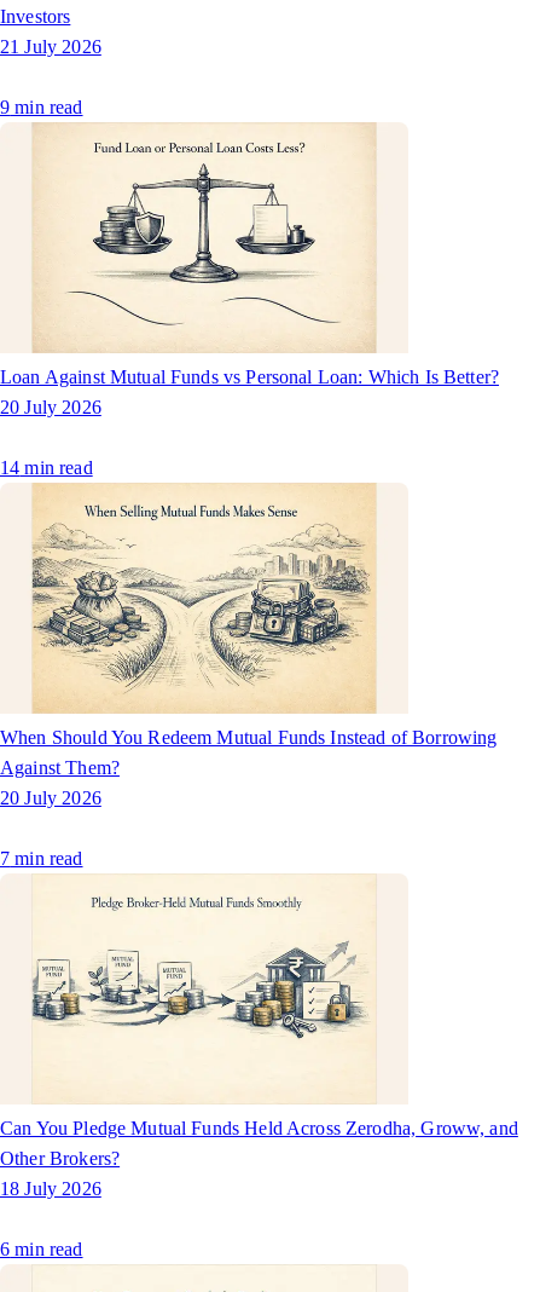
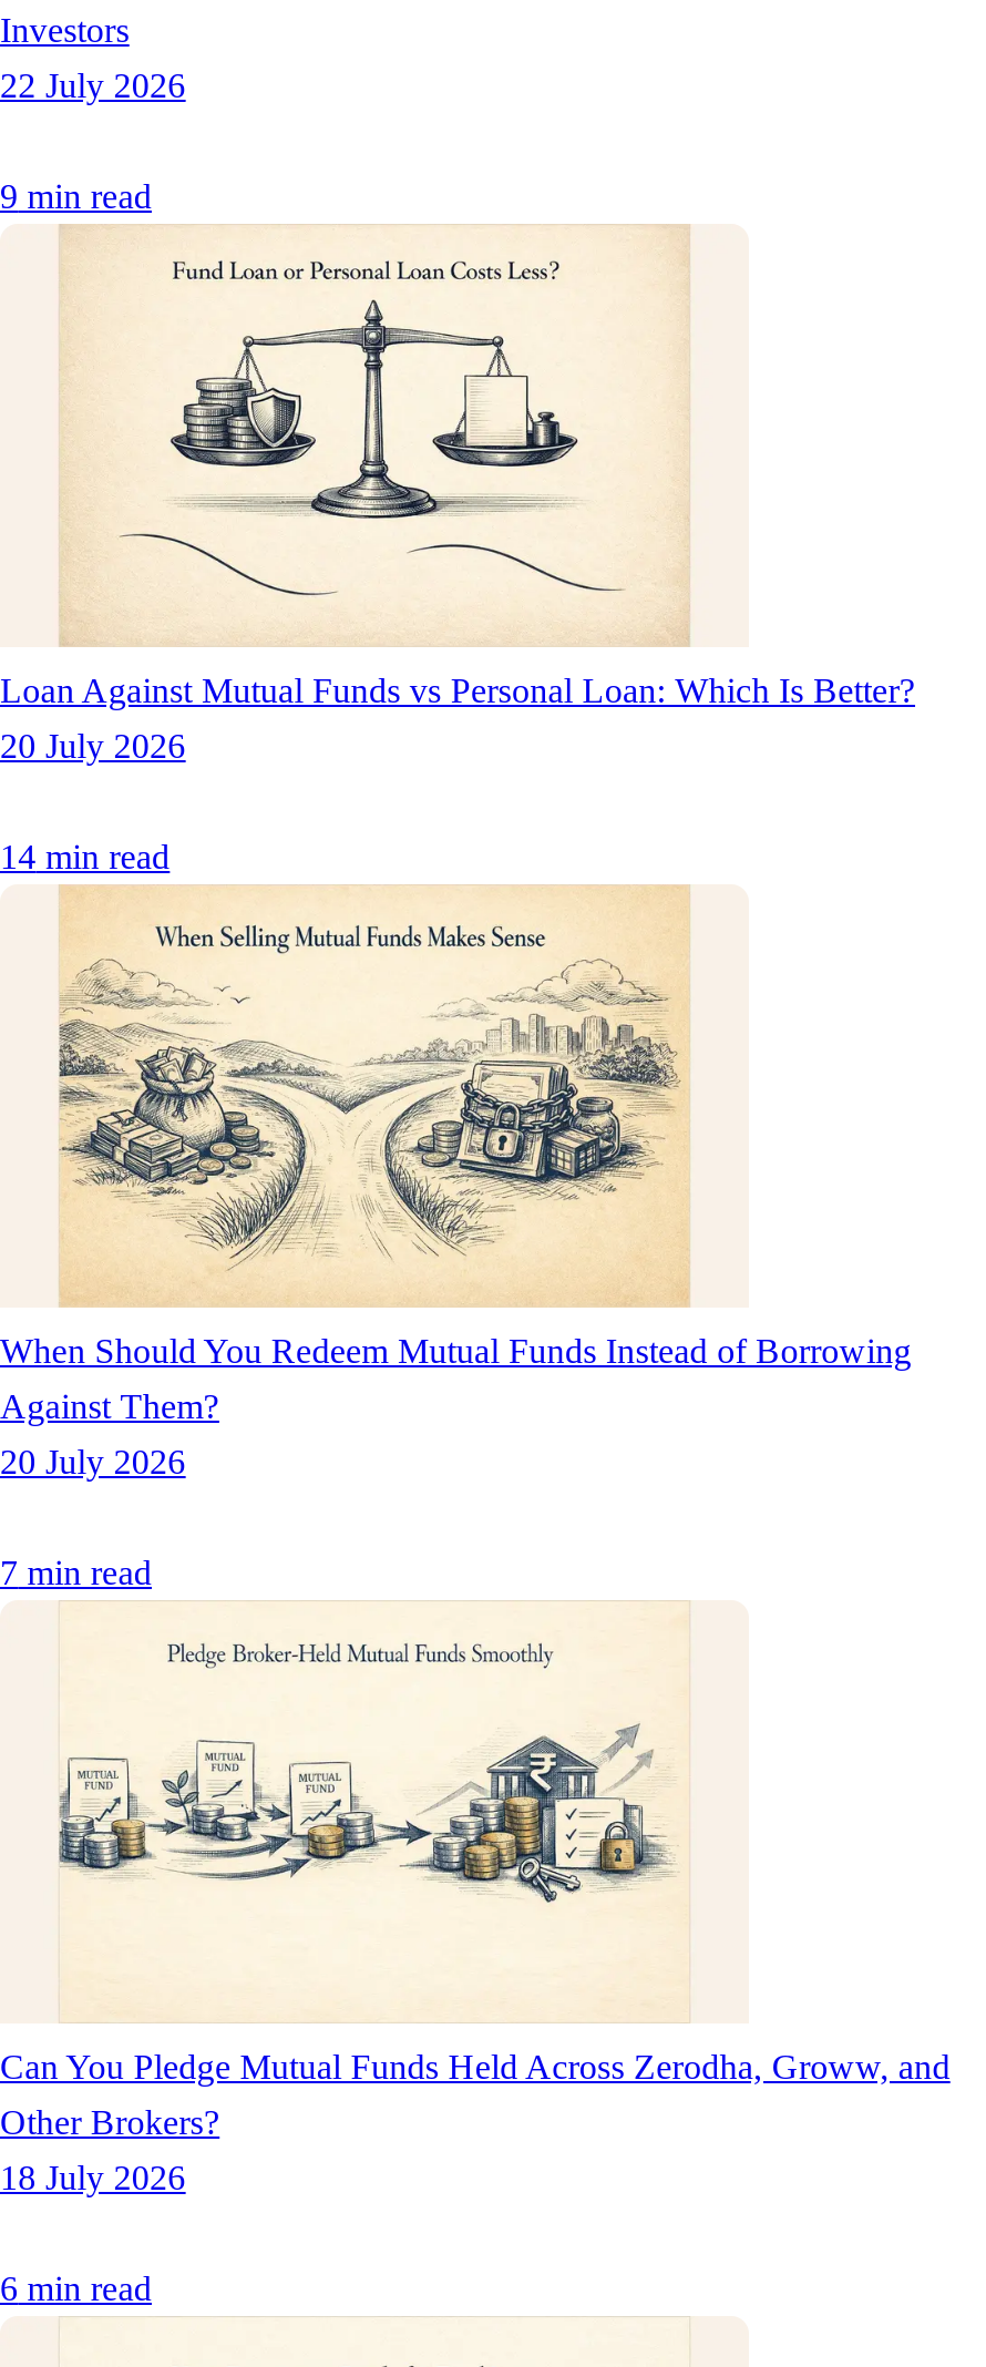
- 21 July 2026
+ 22 July 2026
